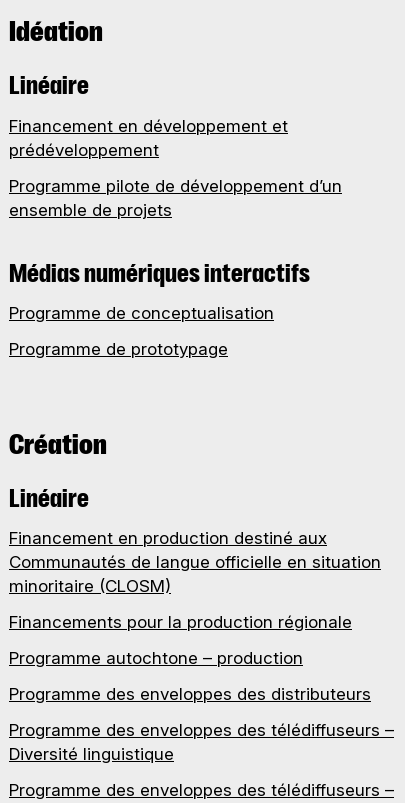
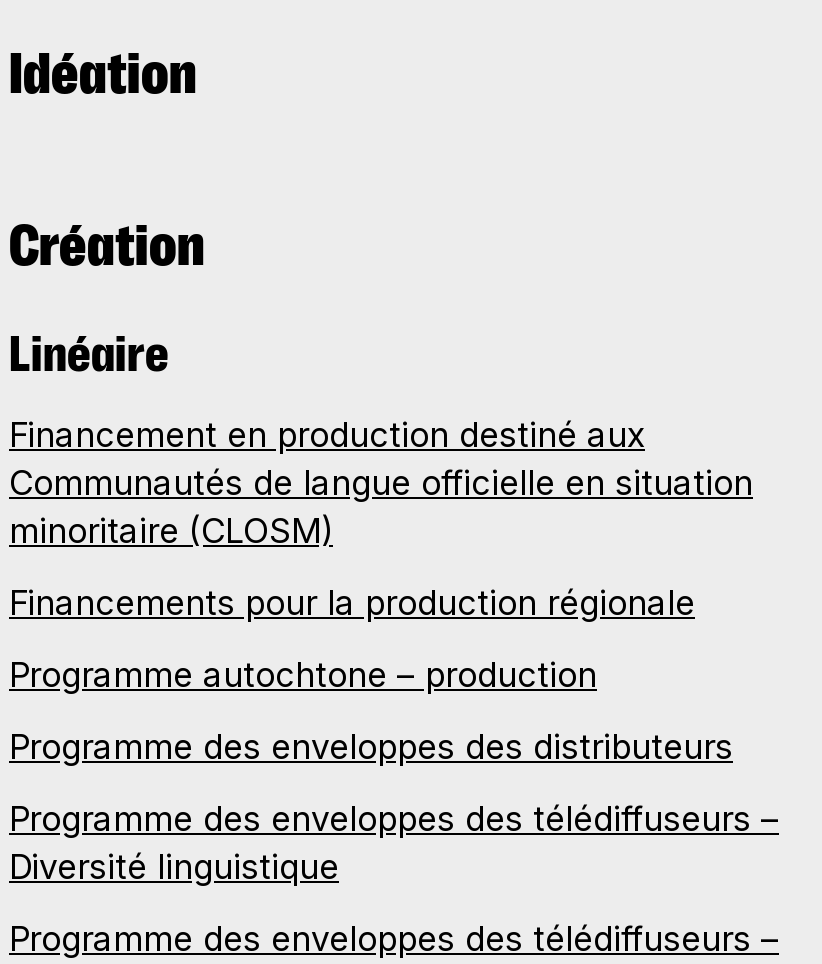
- Linéaire
- Financement en développement et
- prédéveloppement
- Programme pilote de développement d’un
- ensemble de projets
- Médias numériques interactifs
- Programme de conceptualisation
- Programme de prototypage
